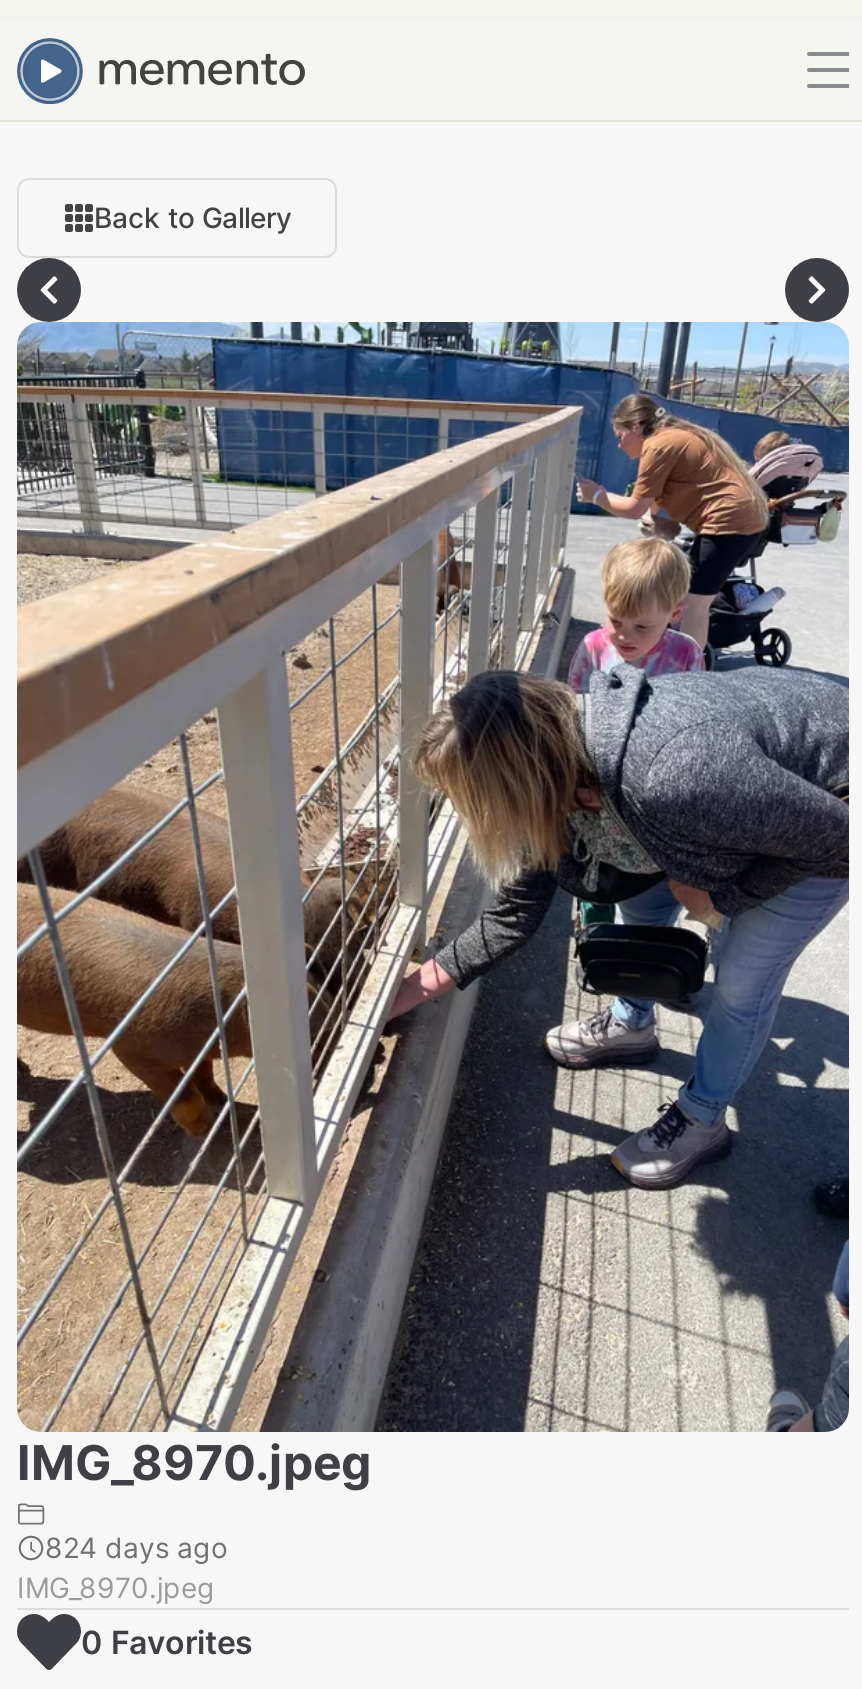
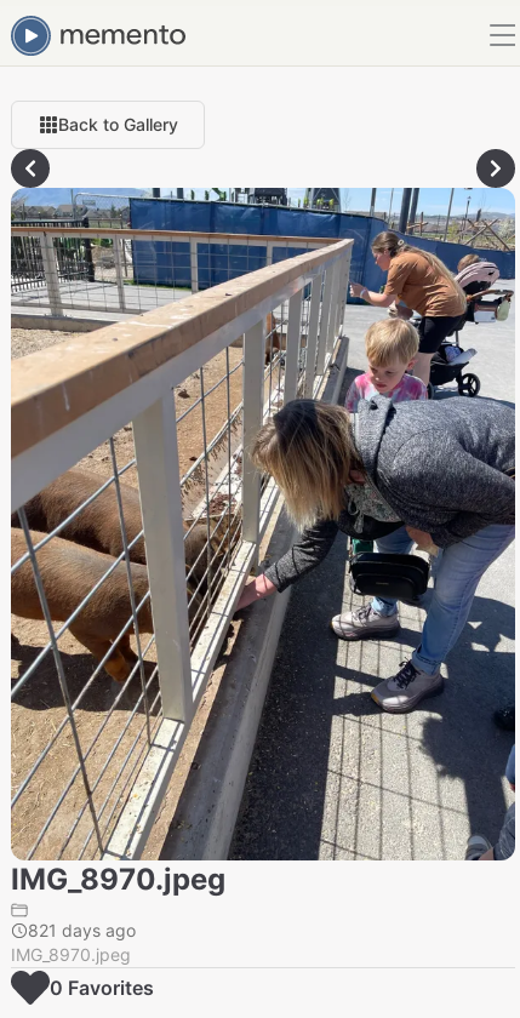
- 824 days ago
+ 821 days ago
